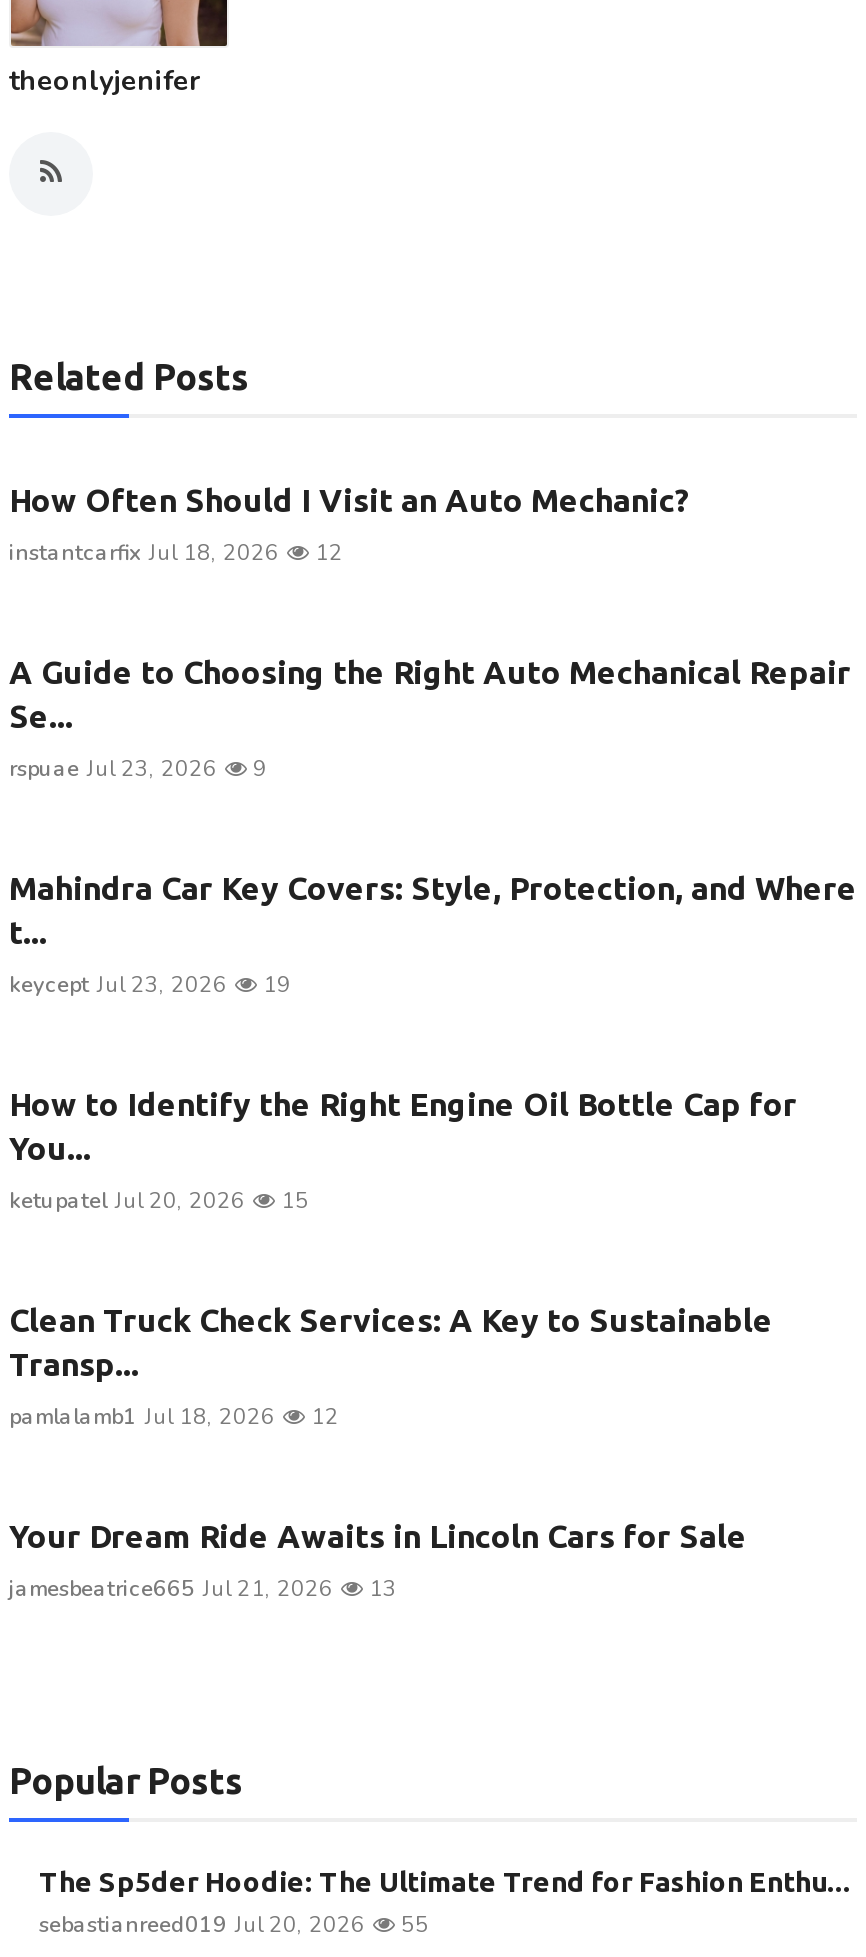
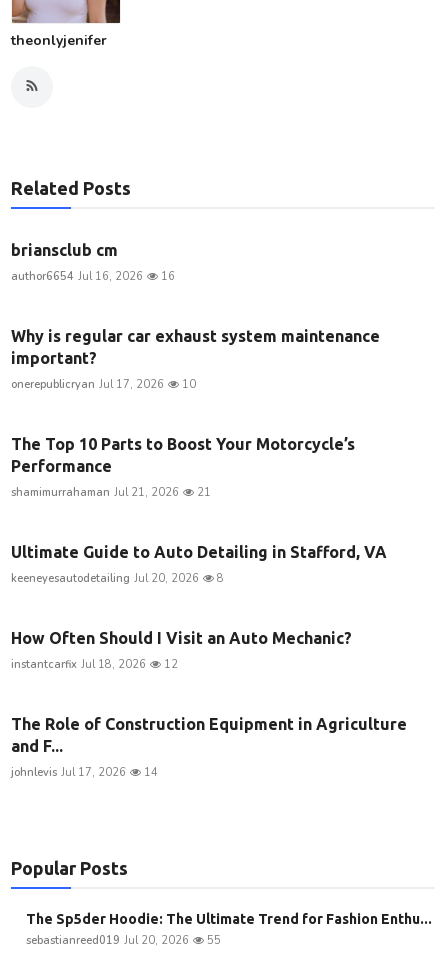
+ briansclub cm
+ author6654 Jul 16, 2026
+ 16
+ Why is regular car exhaust system maintenance
+ important?
+ onerepublicryan Jul 17, 2026
+ 10
+ The Top 10 Parts to Boost Your Motorcycle’s
+ Performance
+ shamimurrahaman Jul 21, 2026
+ 21
+ Ultimate Guide to Auto Detailing in Stafford, VA
+ keeneyesautodetailing Jul 20, 2026
+ 8

moved down: How Often Should I Visit an Auto Mechanic? | instantcarfix Jul 18, 2026 | 12

- A Guide to Choosing the Right Auto Mechanical Repair
- Se...
- rspuae Jul 23, 2026
- 9
- Mahindra Car Key Covers: Style, Protection, and Where
- t...
- keycept Jul 23, 2026
- 19
- How to Identify the Right Engine Oil Bottle Cap for
- You...
- ketupatel Jul 20, 2026
- 15
- Clean Truck Check Services: A Key to Sustainable
- Transp...
- pamlalamb1 Jul 18, 2026
- 12
- Your Dream Ride Awaits in Lincoln Cars for Sale
- jamesbeatrice665 Jul 21, 2026
- 13
+ The Role of Construction Equipment in Agriculture
+ and F...
+ johnlevis Jul 17, 2026
+ 14
